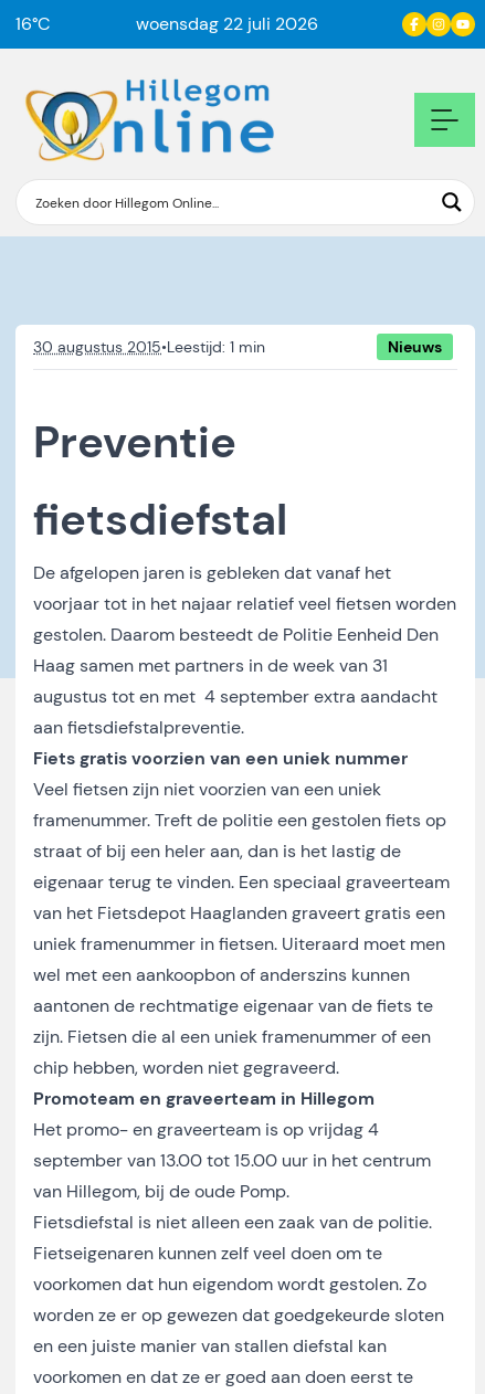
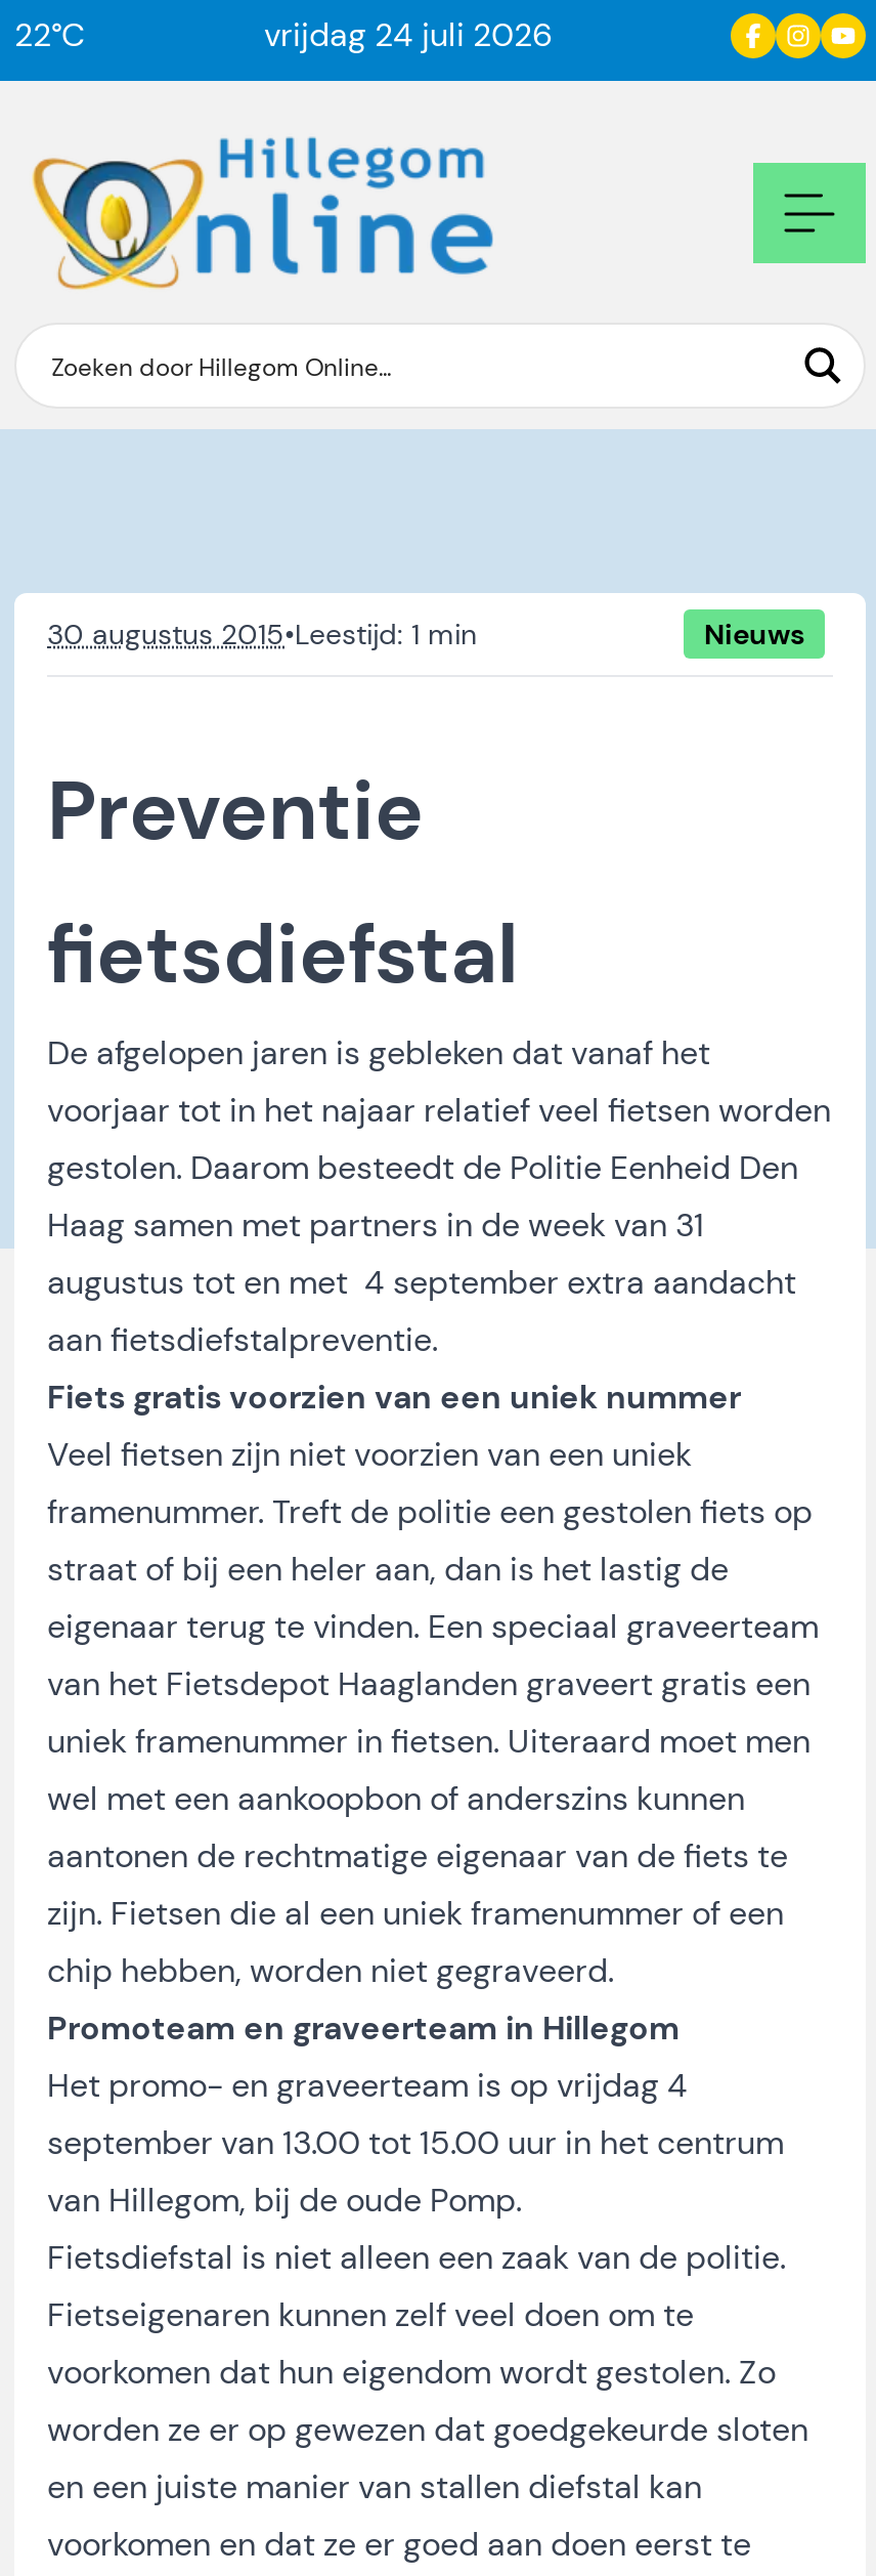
- 16°C
+ 22°C

- woensdag 22 juli 2026
+ vrijdag 24 juli 2026
